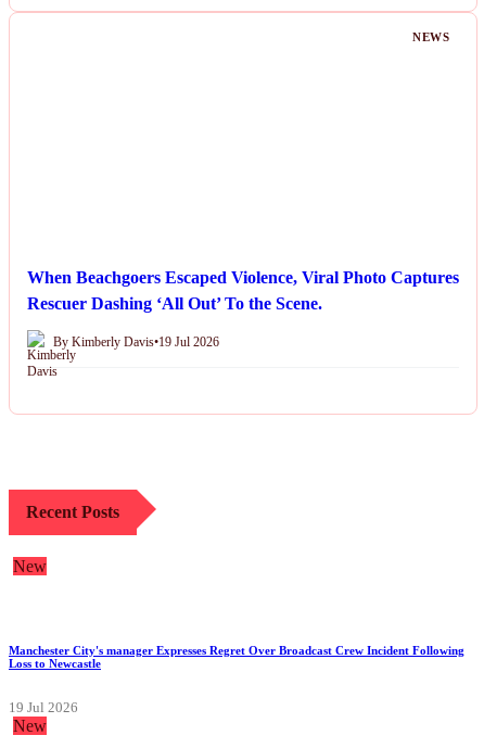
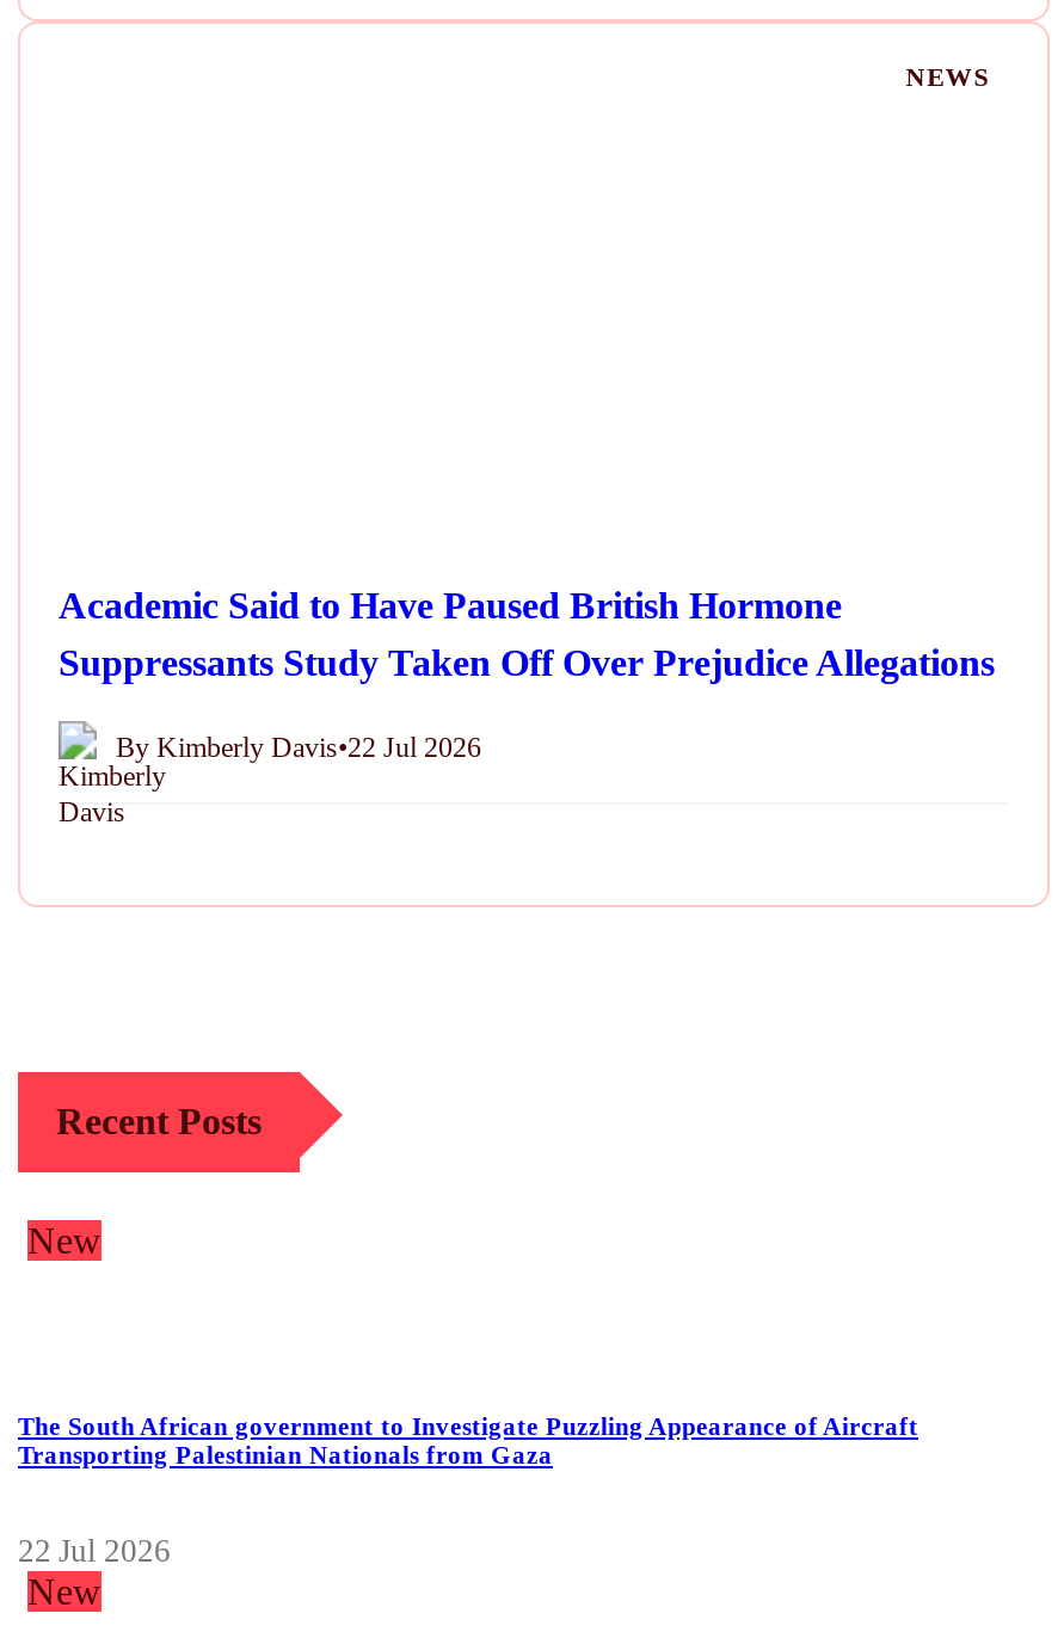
- When Beachgoers Escaped Violence, Viral Photo Captures
- Rescuer Dashing ‘All Out’ To the Scene.
+ Academic Said to Have Paused British Hormone
+ Suppressants Study Taken Off Over Prejudice Allegations

- By Kimberly Davis•19 Jul 2026
+ By Kimberly Davis•22 Jul 2026

- Manchester City's manager Expresses Regret Over Broadcast Crew Incident Following
- Loss to Newcastle
+ The South African government to Investigate Puzzling Appearance of Aircraft
+ Transporting Palestinian Nationals from Gaza

- 19 Jul 2026
+ 22 Jul 2026
